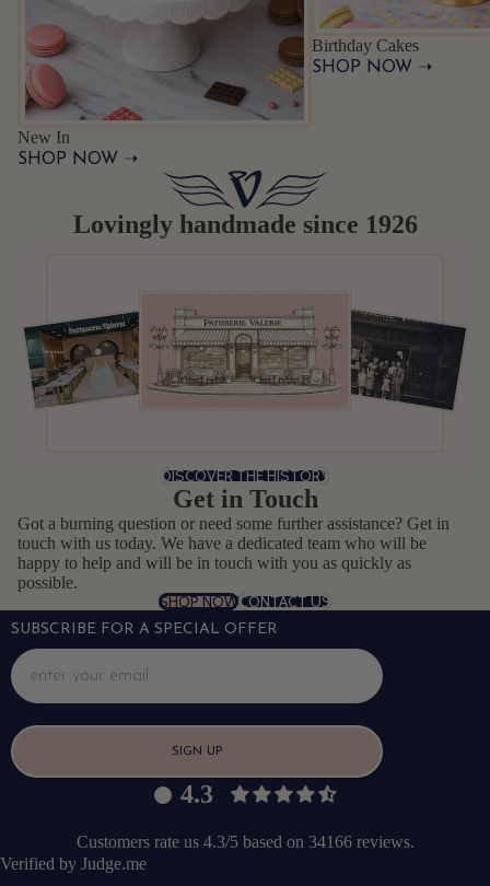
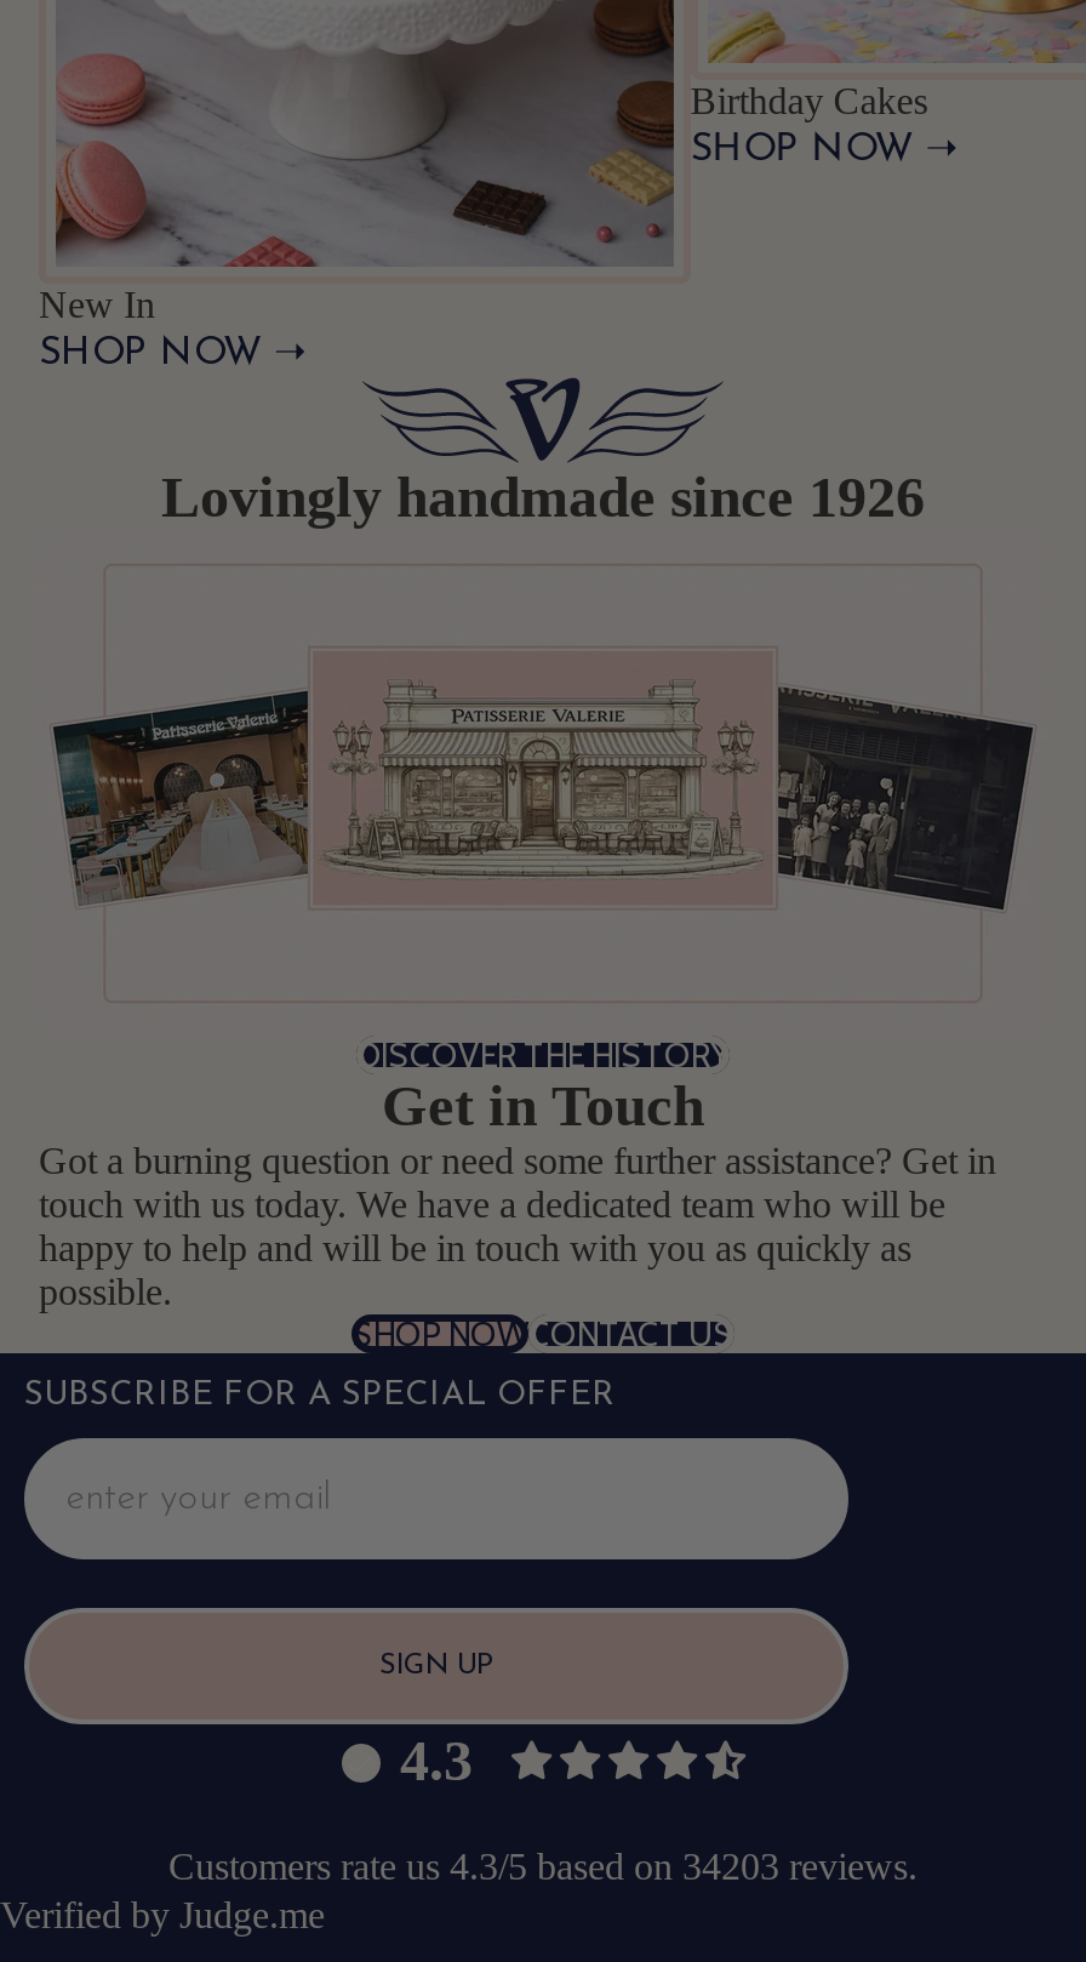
- Customers rate us 4.3/5 based on 34166 reviews.
+ Customers rate us 4.3/5 based on 34203 reviews.
